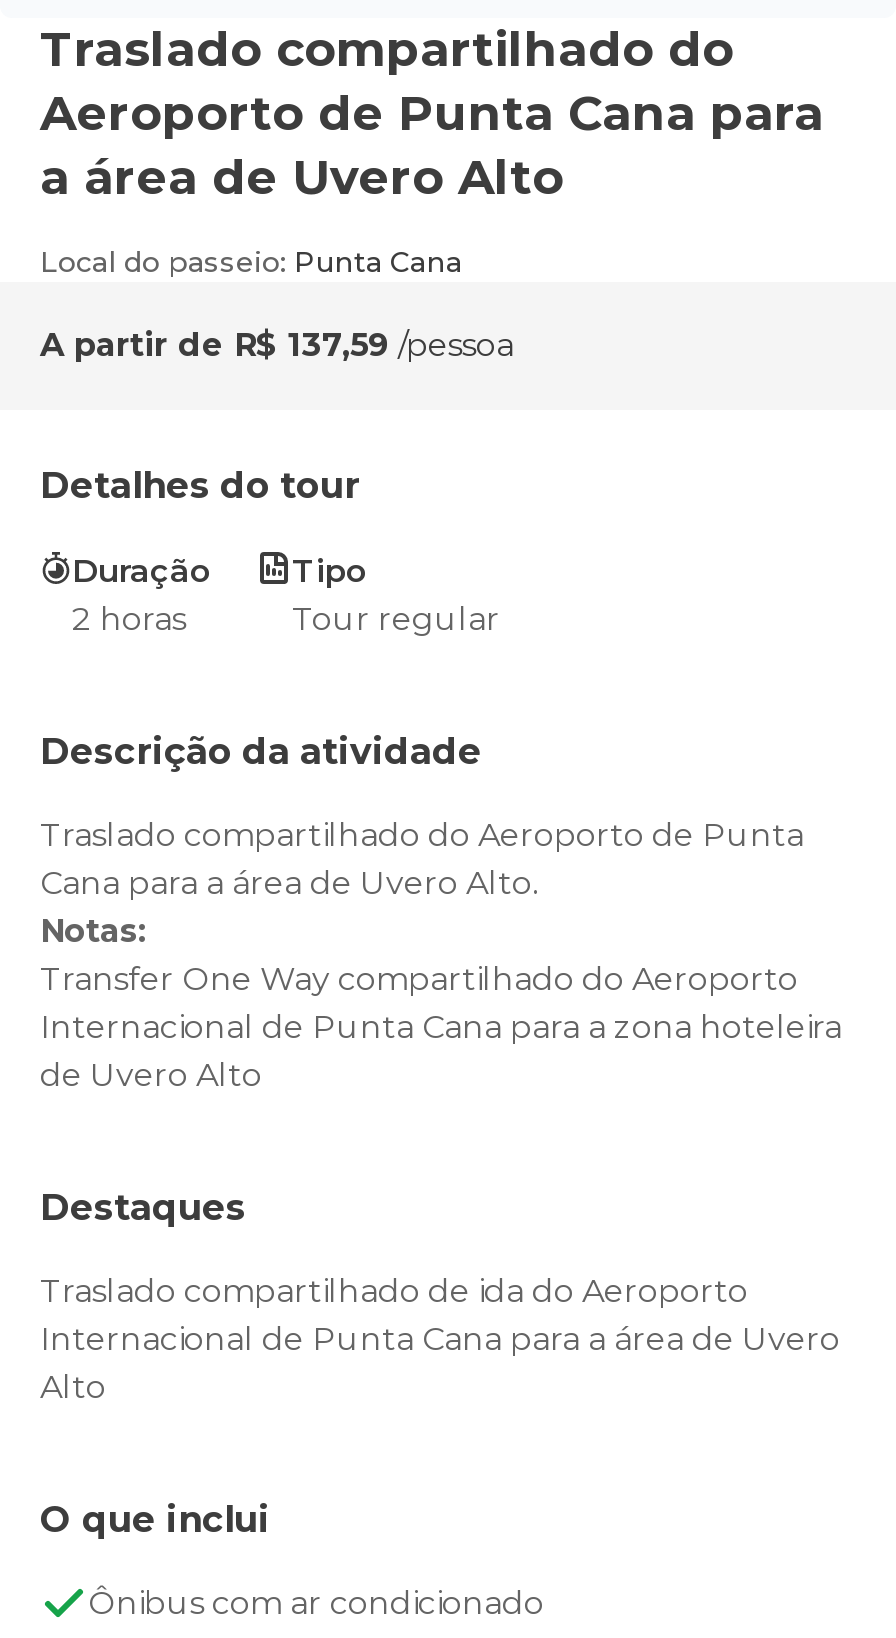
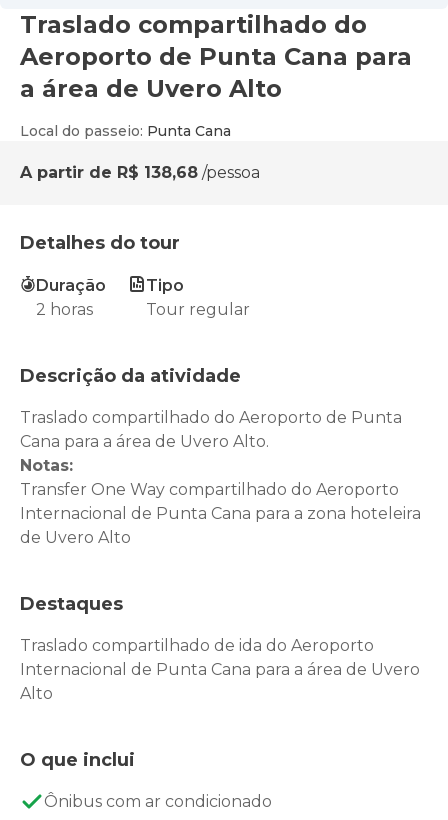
- A partir de R$ 137,59 /pessoa
+ A partir de R$ 138,68 /pessoa
